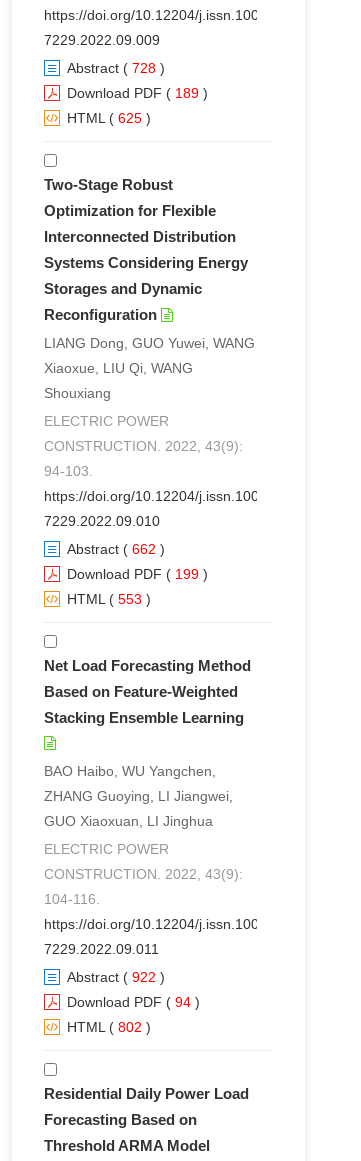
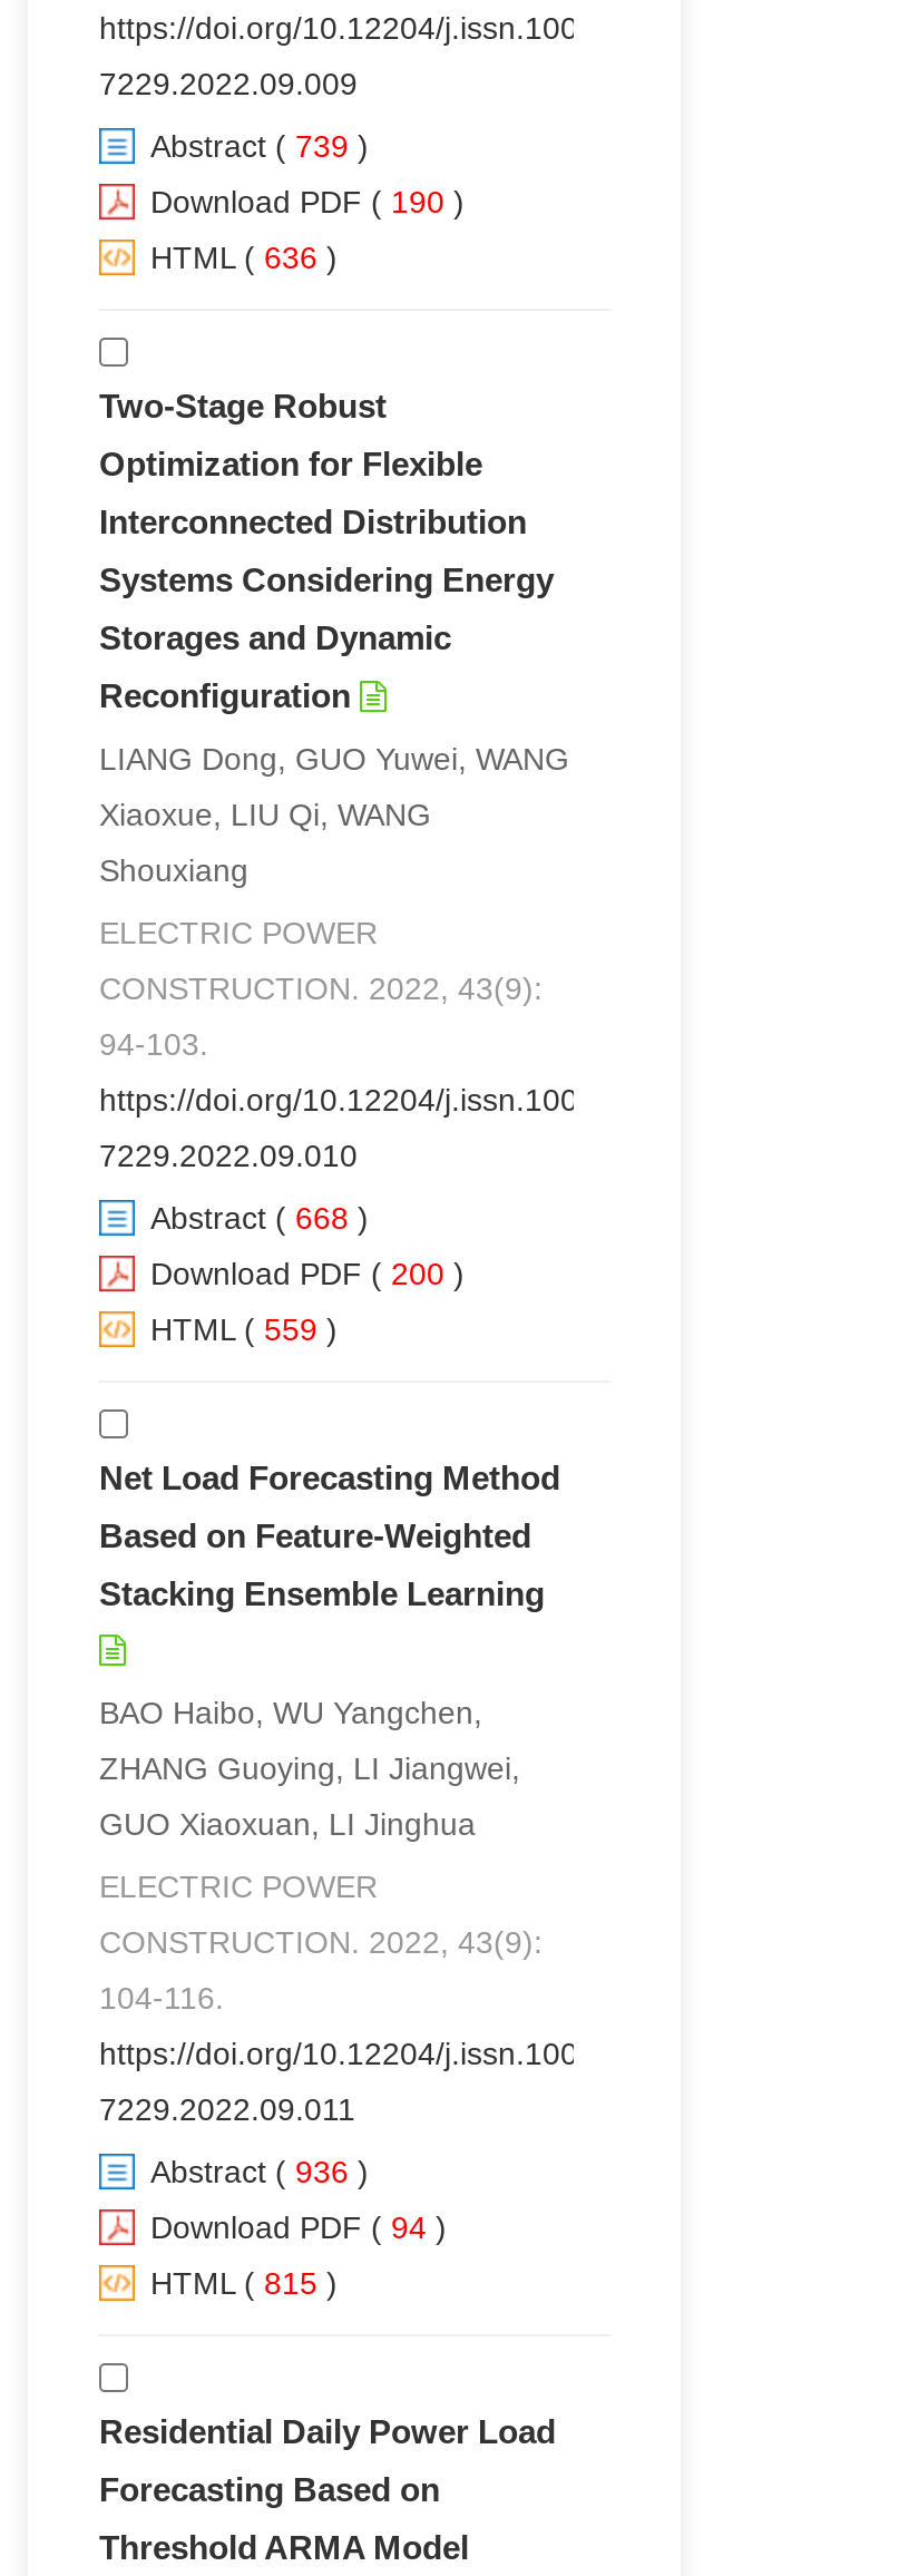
- Abstract ( 728)
+ Abstract ( 739)

- Download PDF ( 189)
+ Download PDF ( 190)

- HTML ( 625)
+ HTML ( 636)

- Abstract ( 662)
+ Abstract ( 668)

- Download PDF ( 199)
+ Download PDF ( 200)

- HTML ( 553)
+ HTML ( 559)

- Abstract ( 922)
+ Abstract ( 936)

- HTML ( 802)
+ HTML ( 815)
